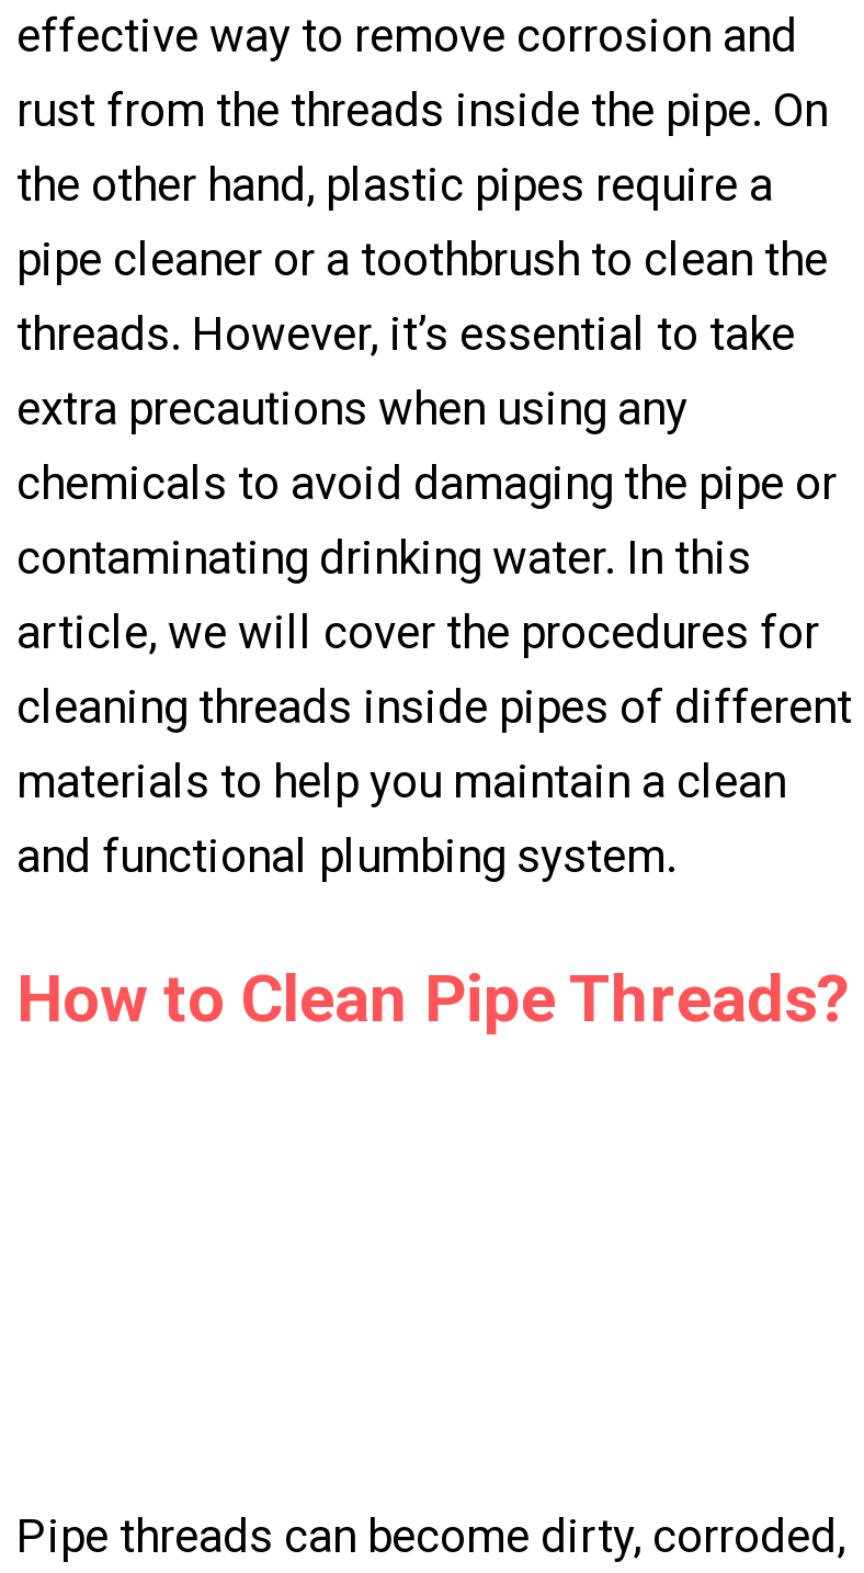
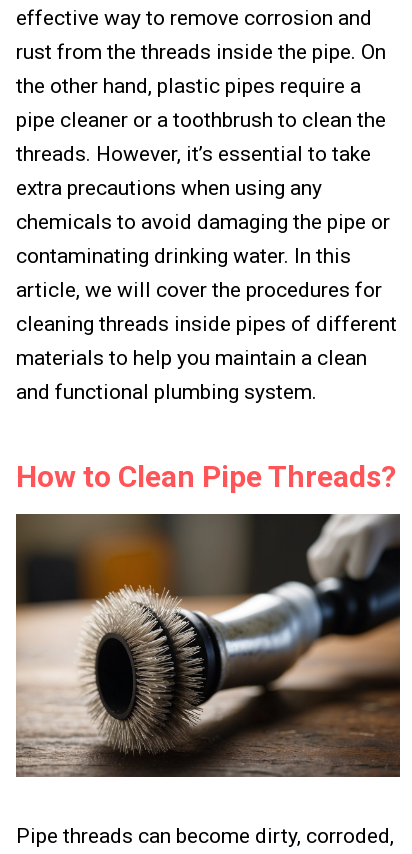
+ [image]
